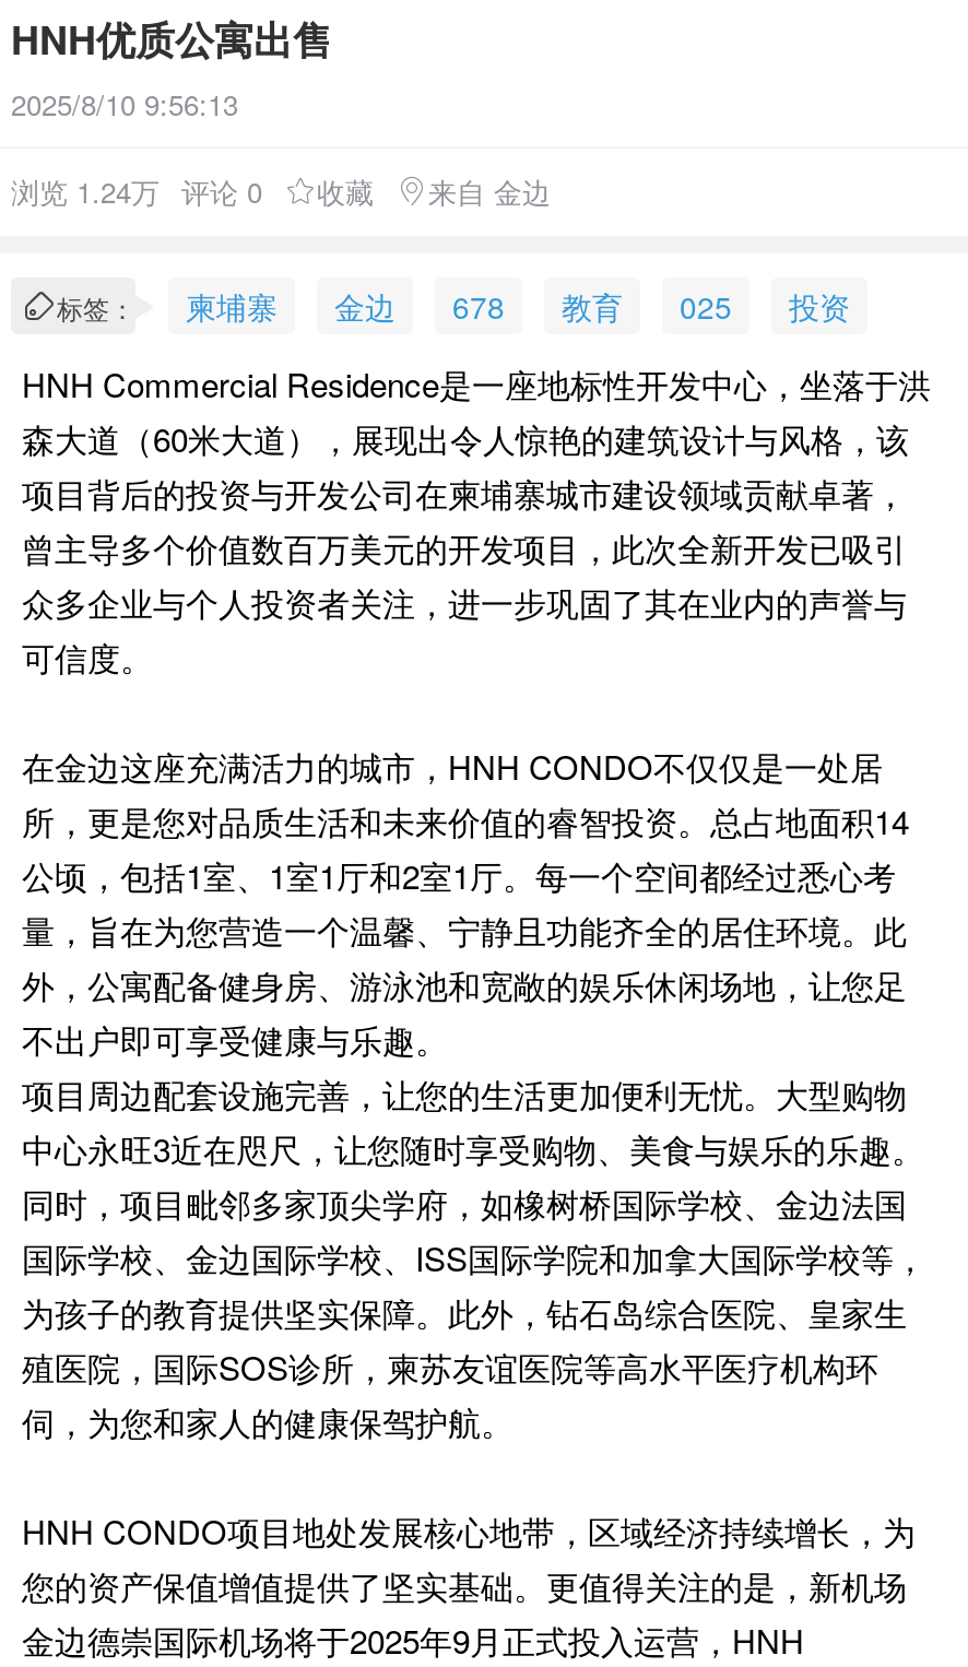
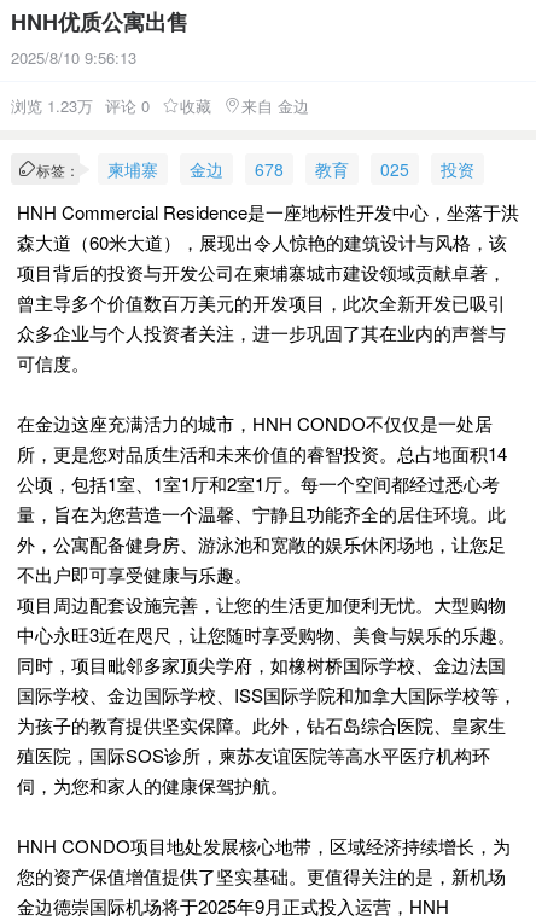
- 浏览 1.24万 评论 0 收藏 来自 金边
+ 浏览 1.23万 评论 0 收藏 来自 金边
